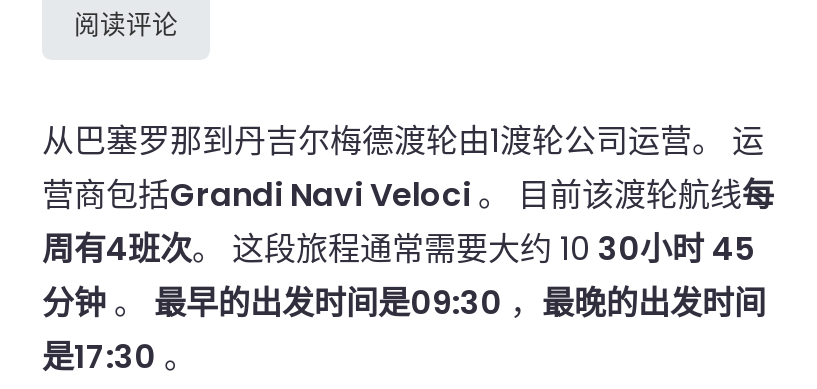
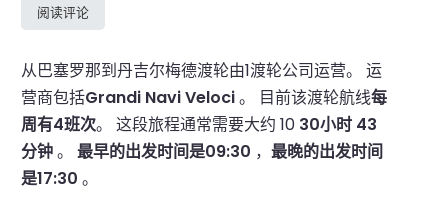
- 周有4班次。这段旅程通常需要大约 10 30小时 45
+ 周有4班次。这段旅程通常需要大约 10 30小时 43
